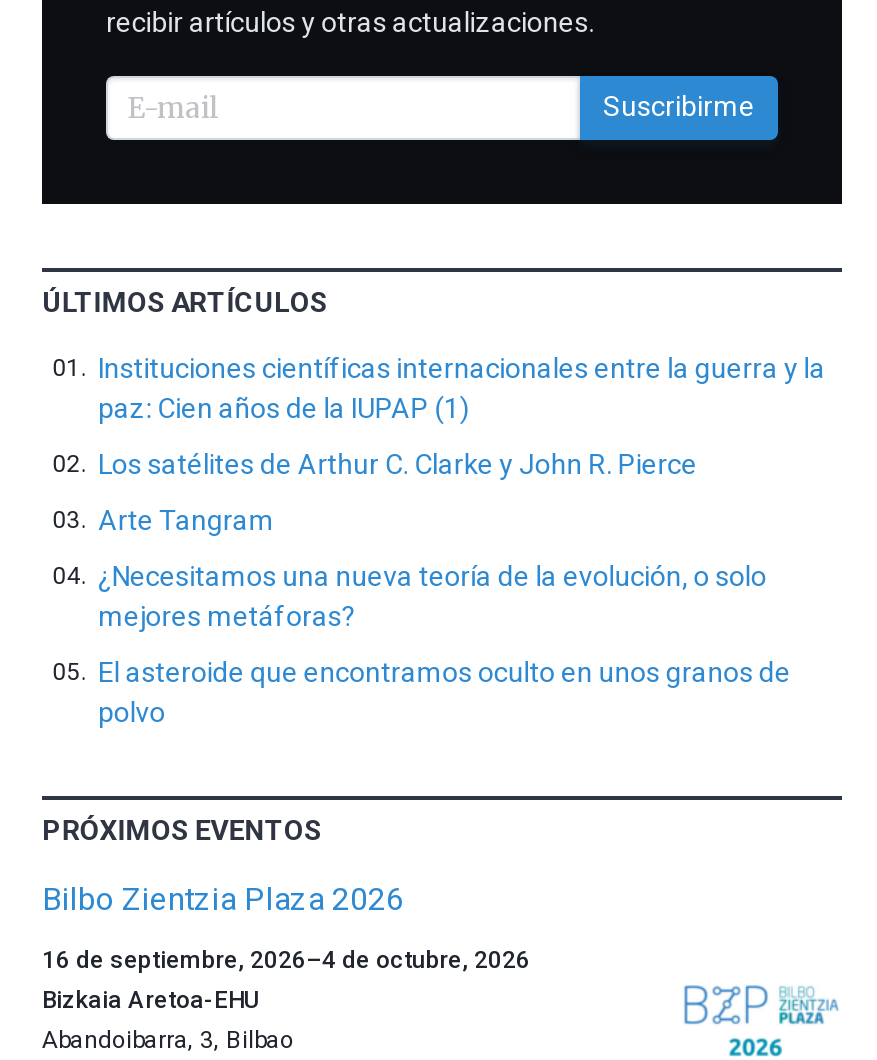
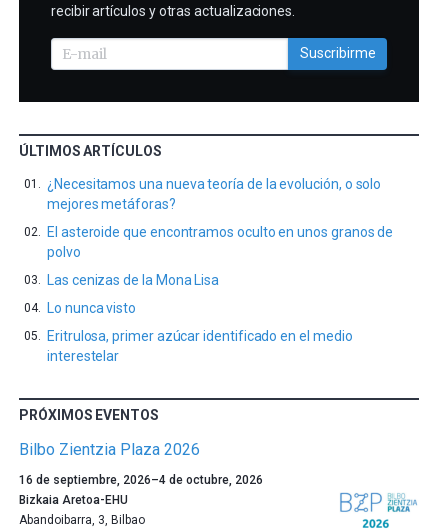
- Instituciones científicas internacionales entre la guerra y la
- paz: Cien años de la IUPAP (1)
- Los satélites de Arthur C. Clarke y John R. Pierce
- Arte Tangram

moved up: ¿Necesitamos una nueva teoría de la evolución, o solo | mejores metáforas? | El asteroide que encontramos oculto en unos granos de | polvo

+ Las cenizas de la Mona Lisa
+ Lo nunca visto
+ Eritrulosa, primer azúcar identificado en el medio
+ interestelar
